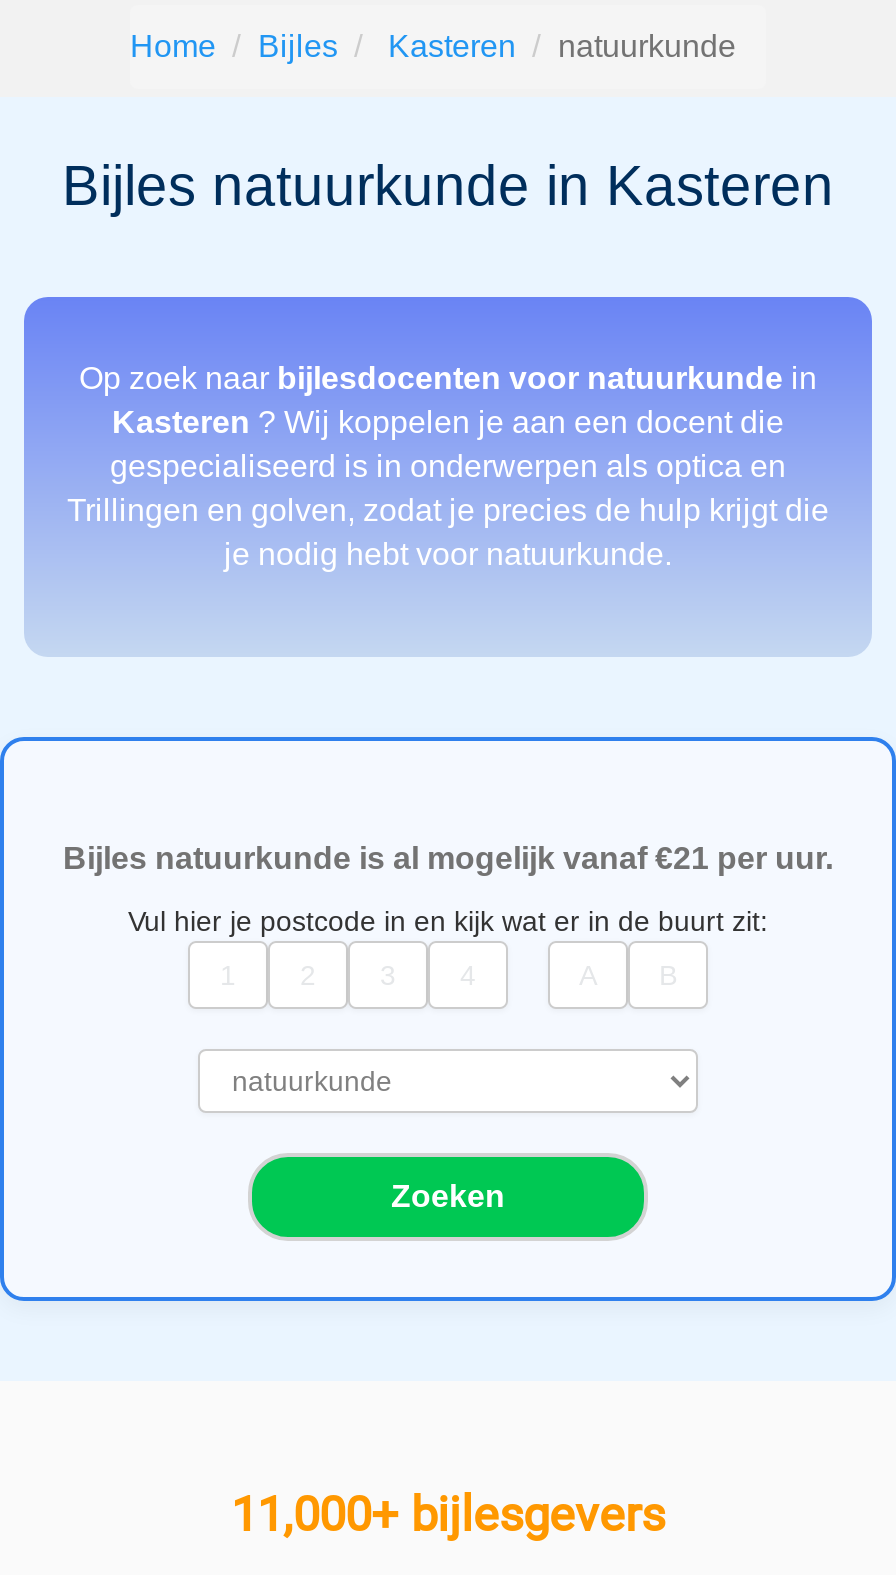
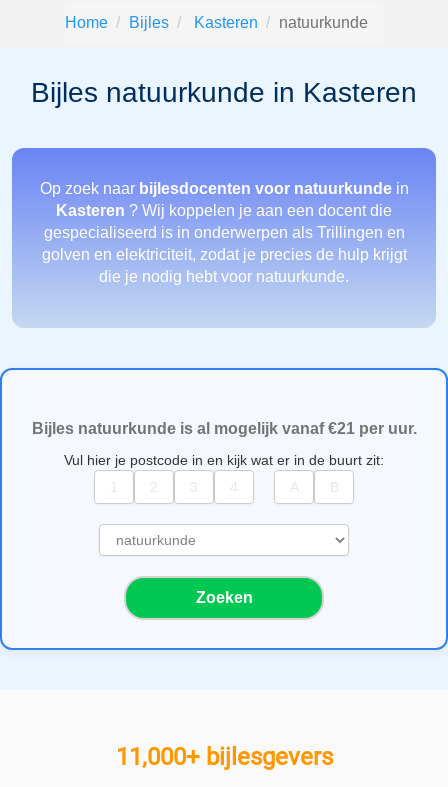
- gespecialiseerd is in onderwerpen als optica en
- Trillingen en golven, zodat je precies de hulp krijgt die
- je nodig hebt voor natuurkunde.
+ gespecialiseerd is in onderwerpen als Trillingen en
+ golven en elektriciteit, zodat je precies de hulp krijgt
+ die je nodig hebt voor natuurkunde.
